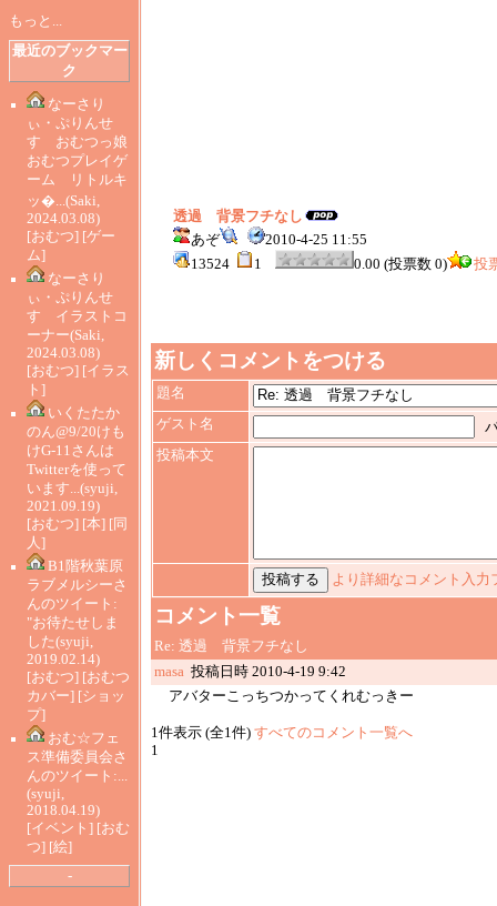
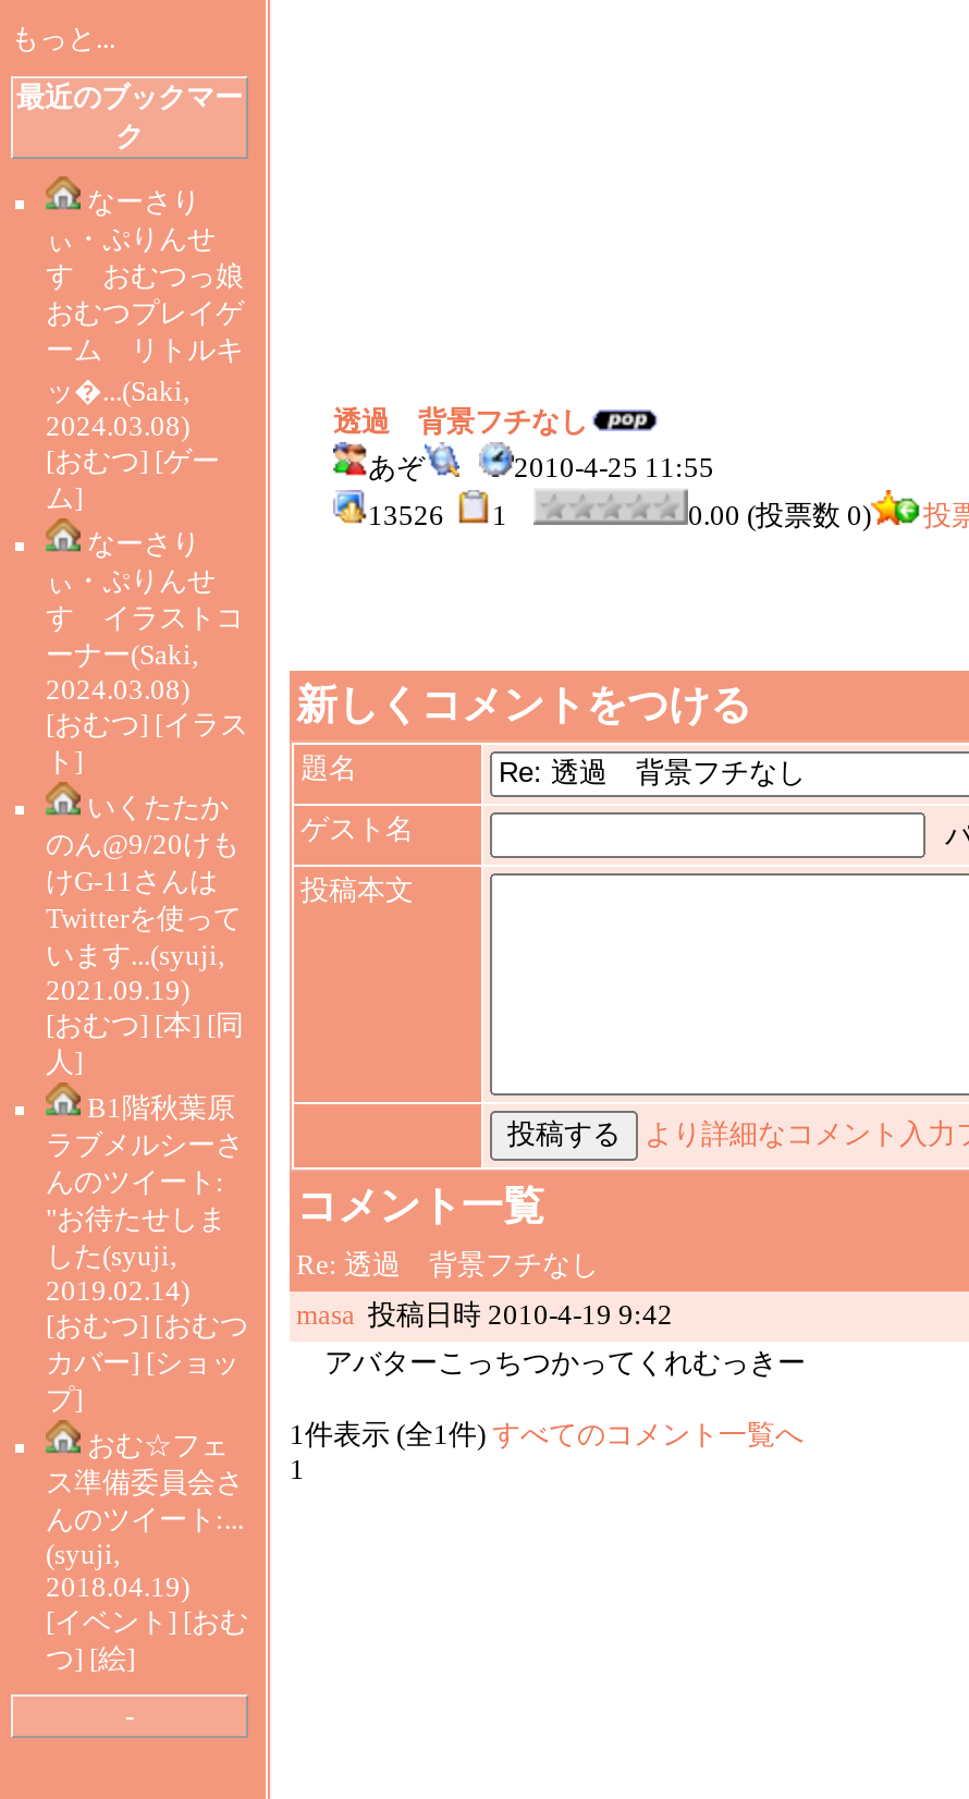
- 13524 1
+ 13526 1
